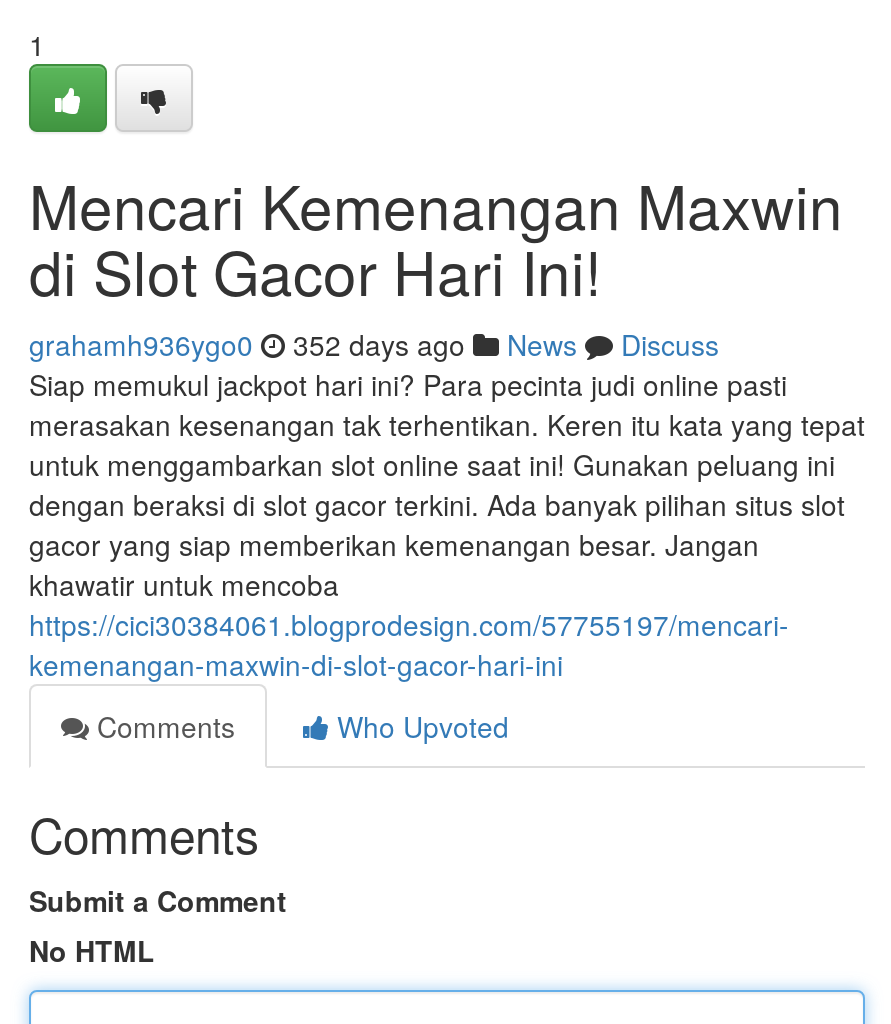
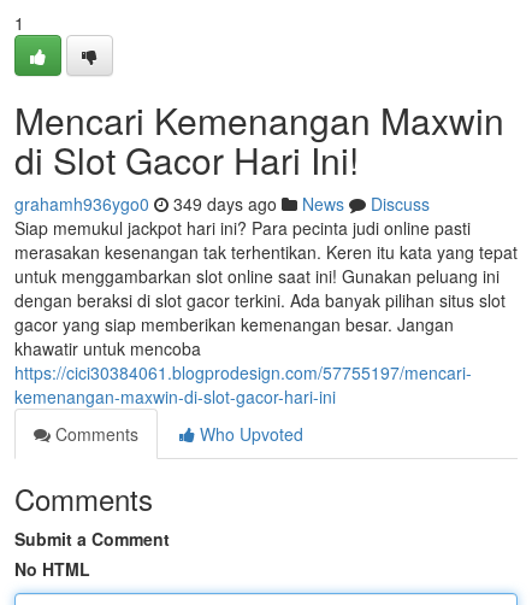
- grahamh936ygo0 352 days ago News Discuss
+ grahamh936ygo0 349 days ago News Discuss
